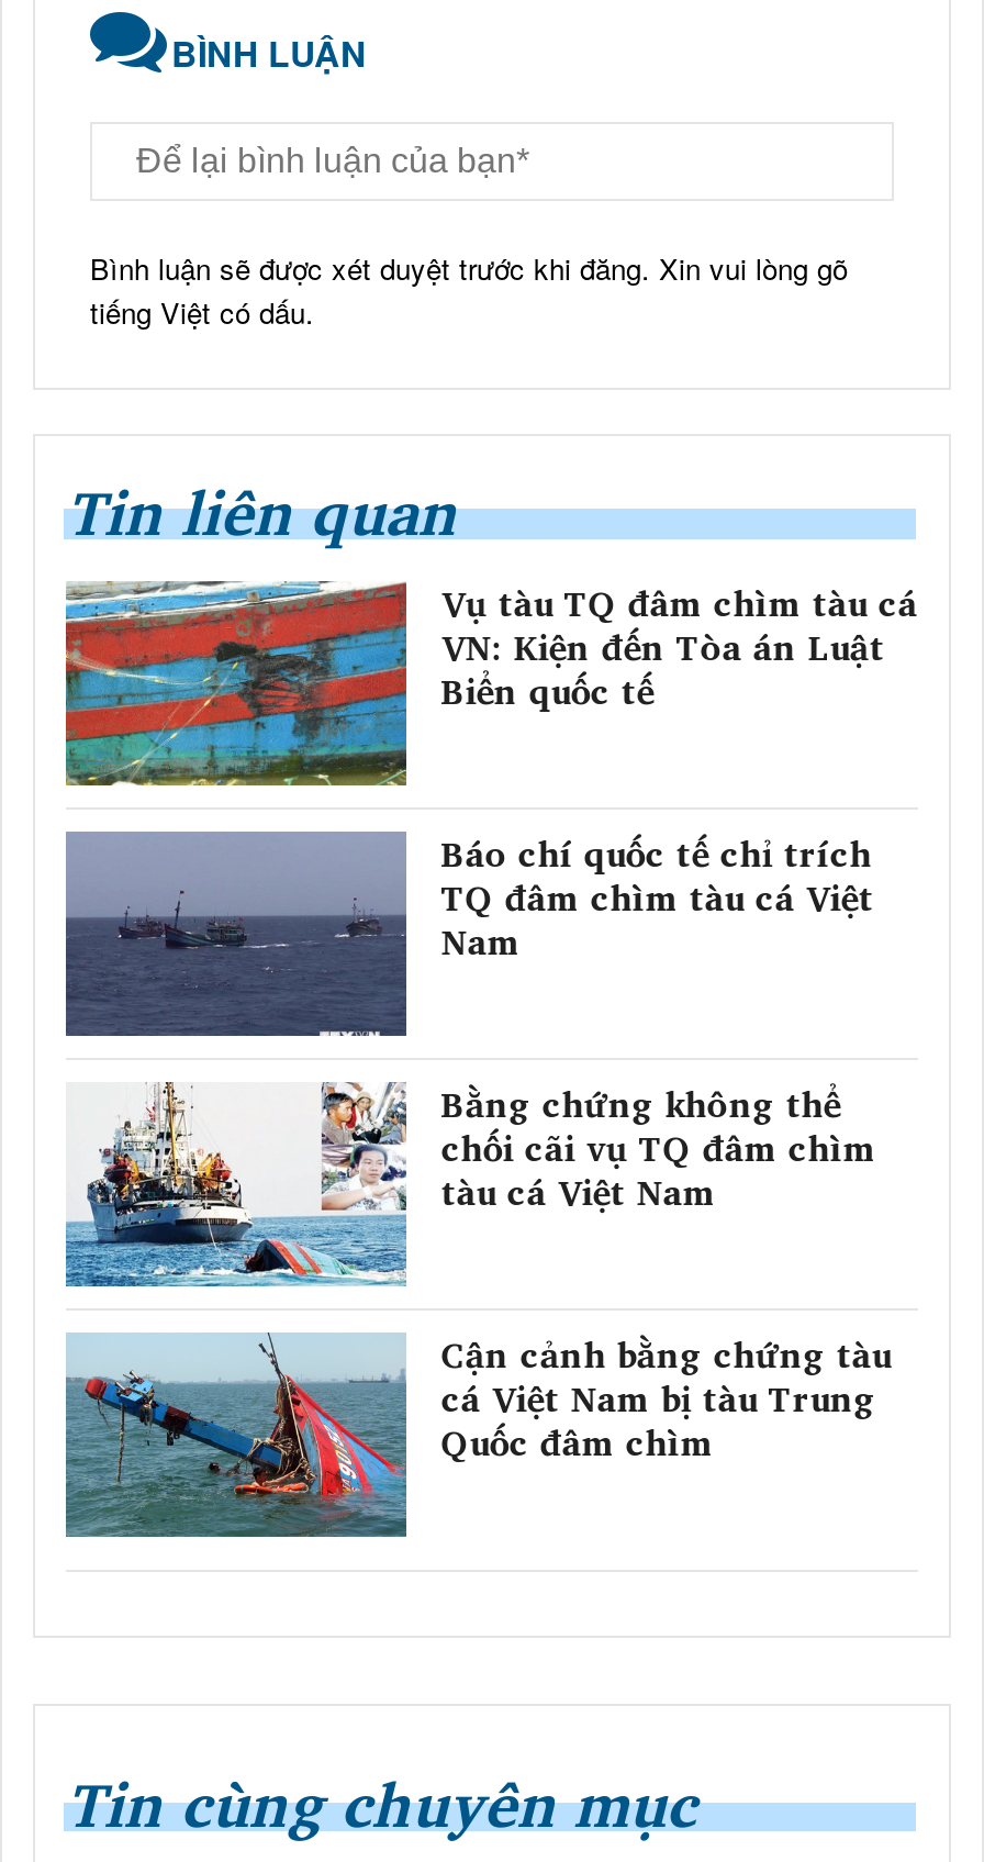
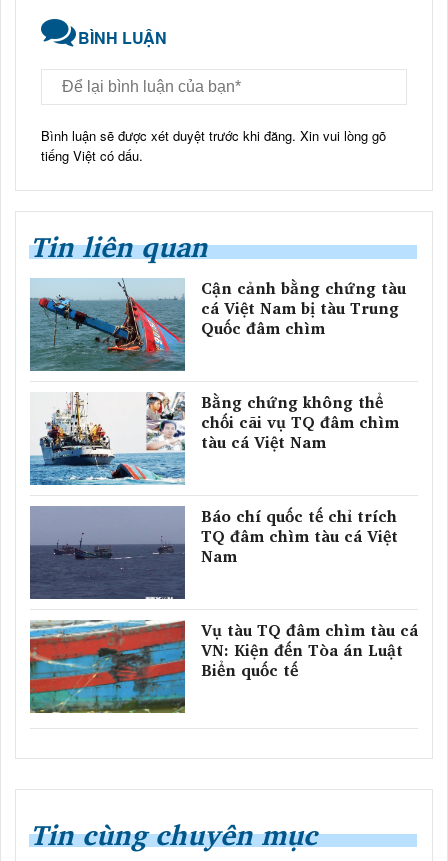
moved down: [image] | Bằng chứng không thể | chối cãi vụ TQ đâm chìm | ... | VN: Kiện đến Tòa án Luật | Biển quốc tế

moved up: [image] | Cận cảnh bằng chứng tàu | cá Việt Nam bị tàu Trung | Quốc đâm chìm
